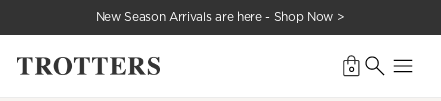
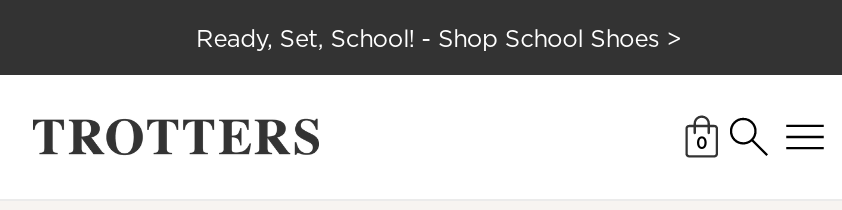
- New Season Arrivals are here - Shop Now >
+ Ready, Set, School! - Shop School Shoes >
